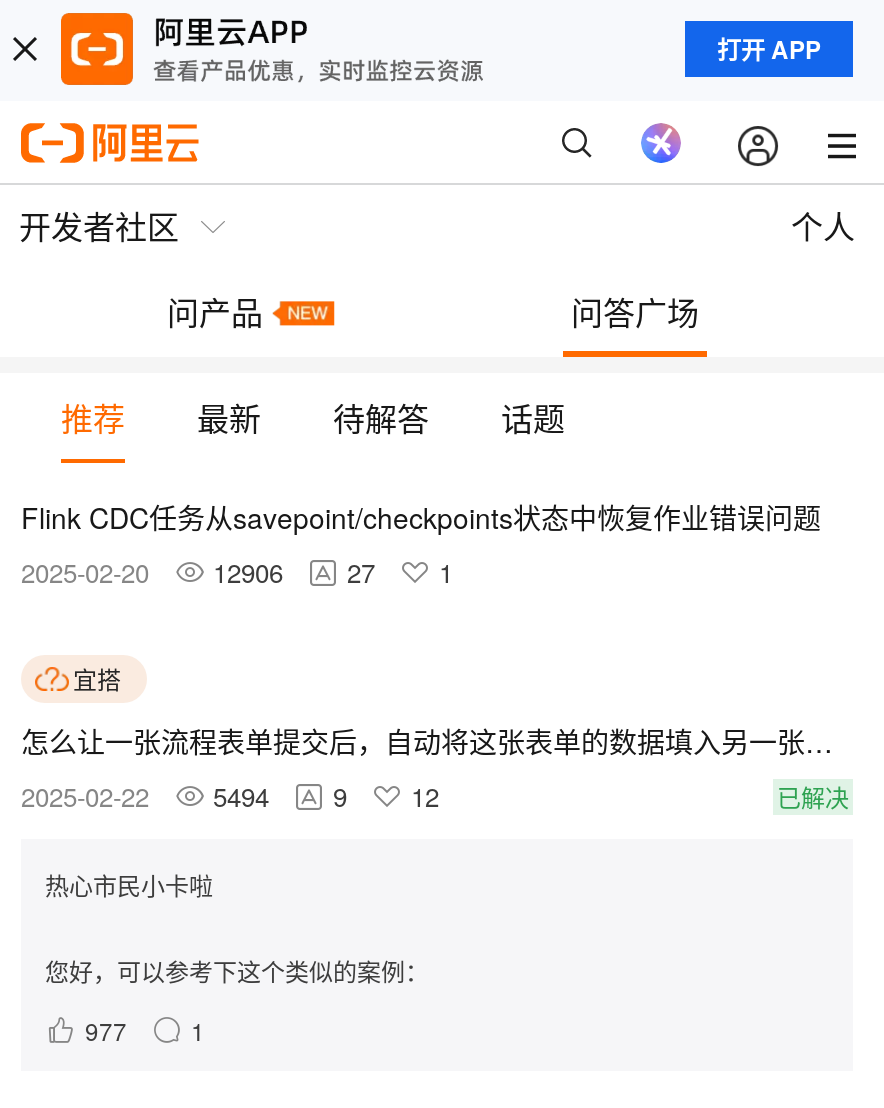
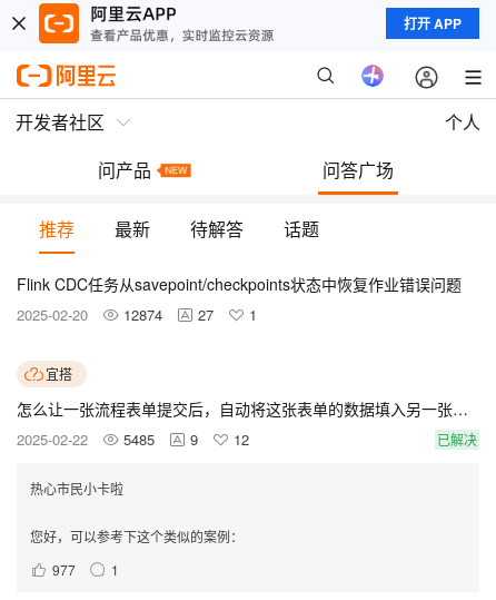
- 2025-02-20 12906 27 1
+ 2025-02-20 12874 27 1

- 2025-02-22 5494 9 12
+ 2025-02-22 5485 9 12
